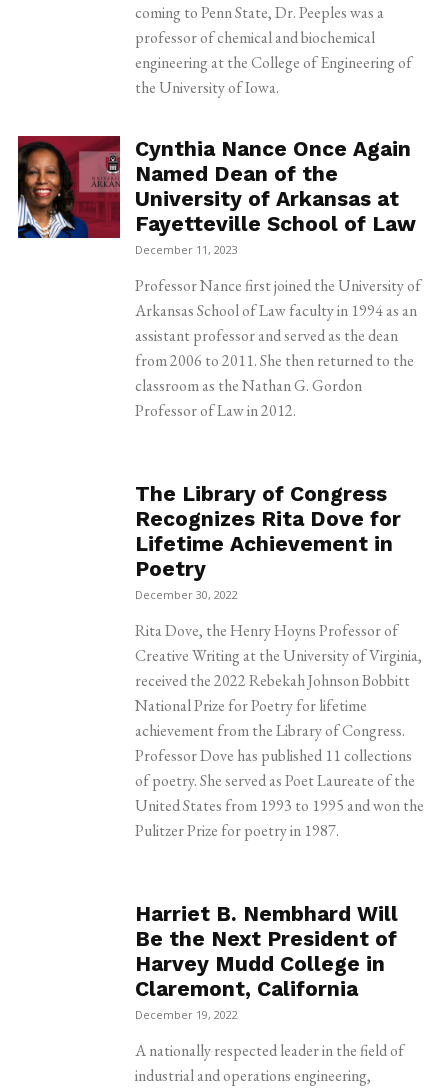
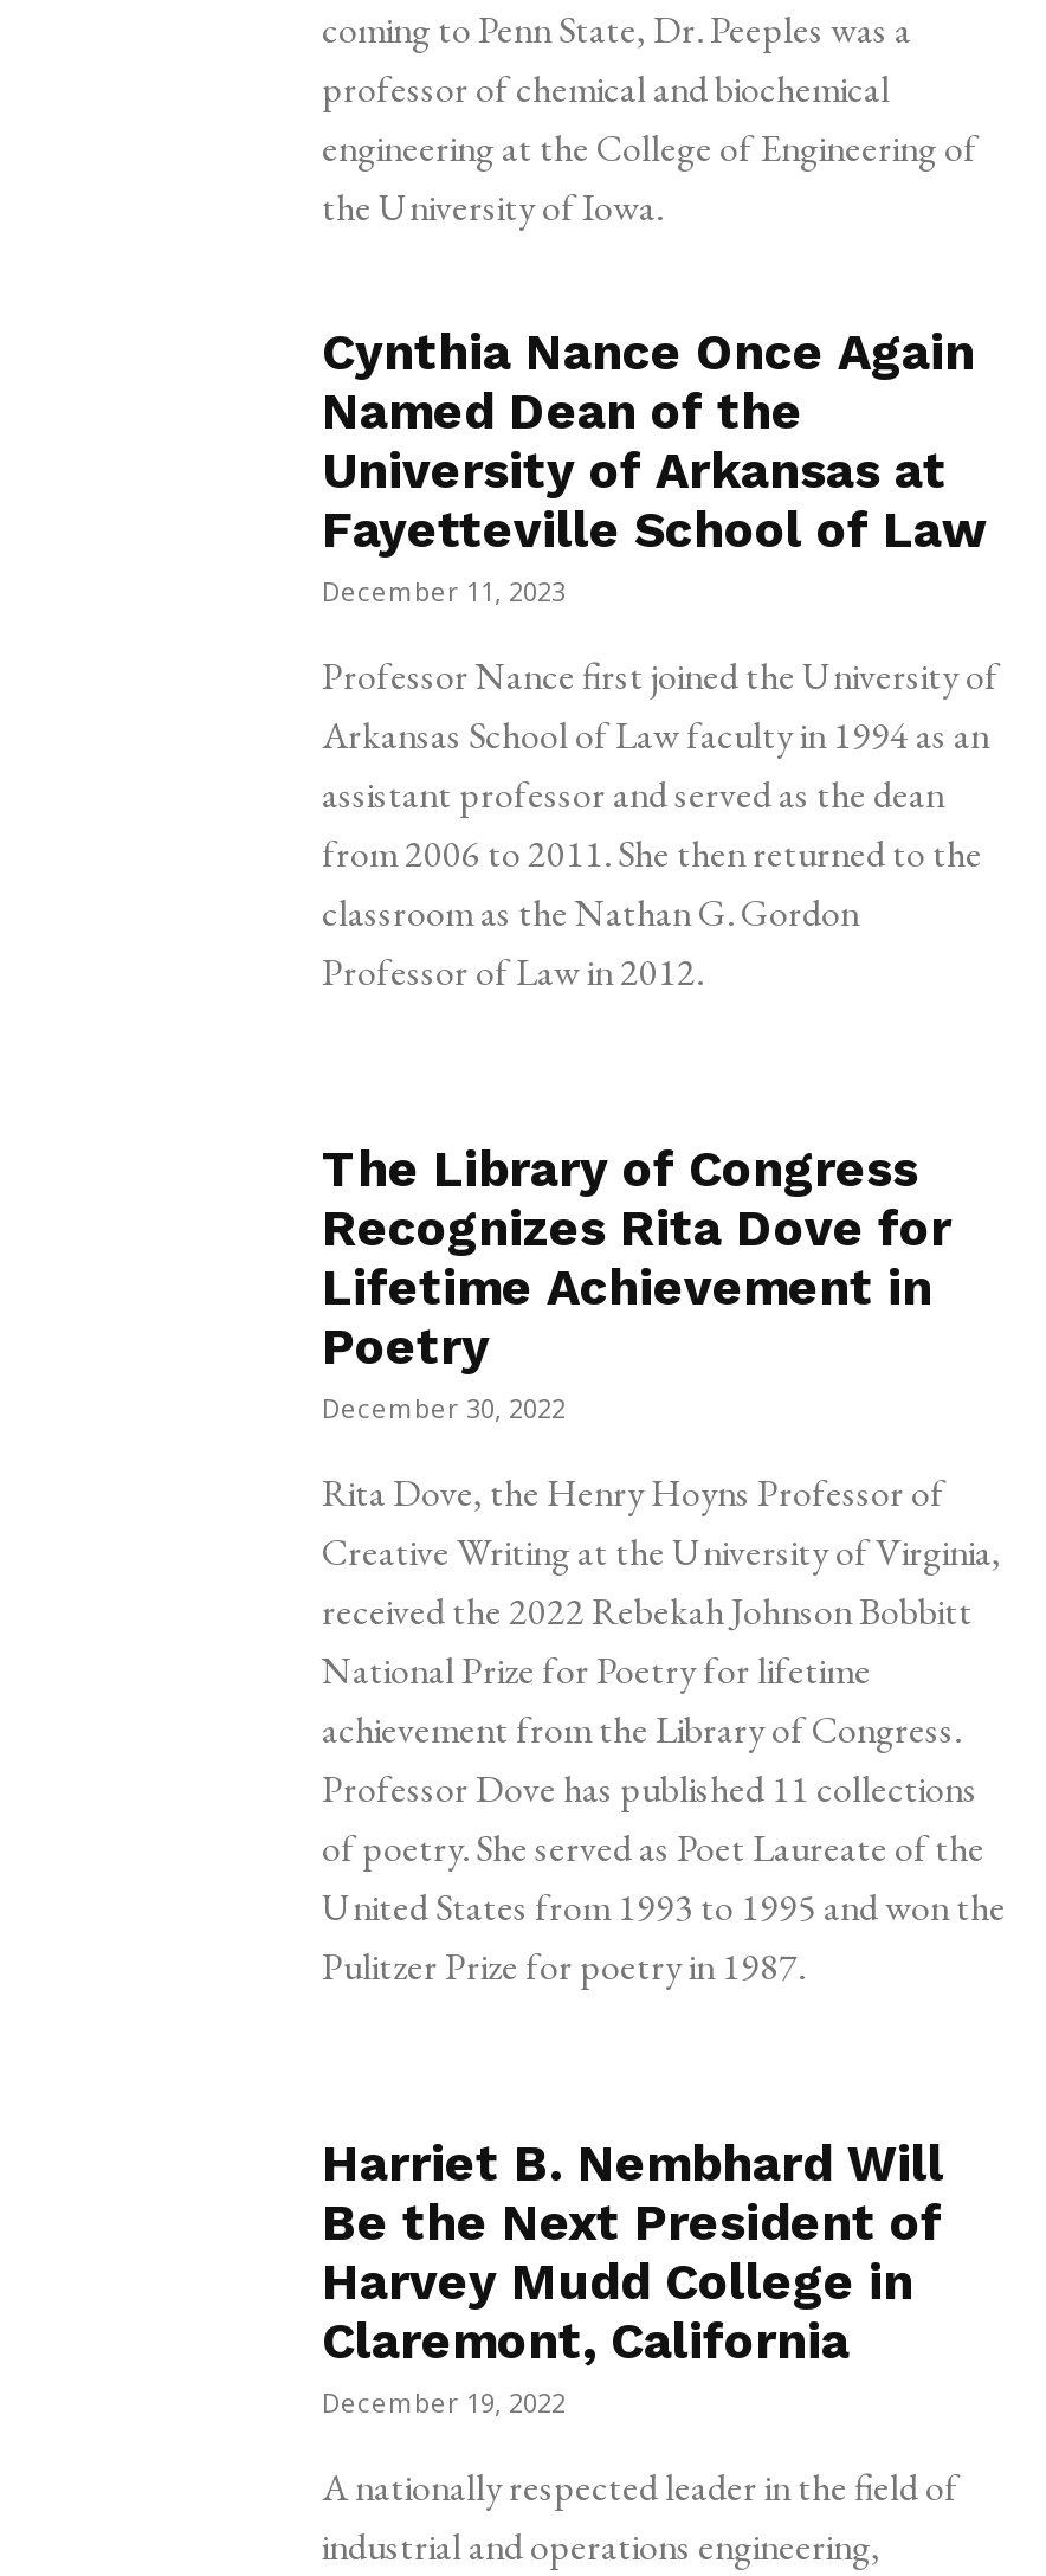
- [image]
